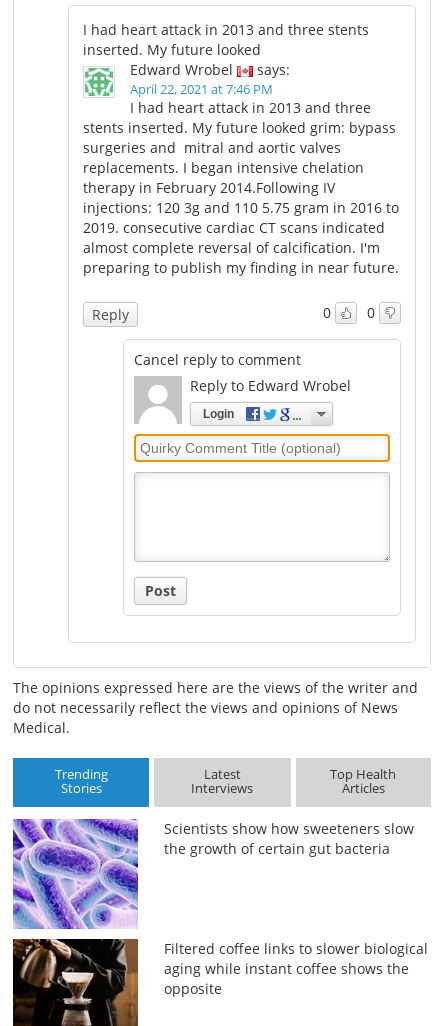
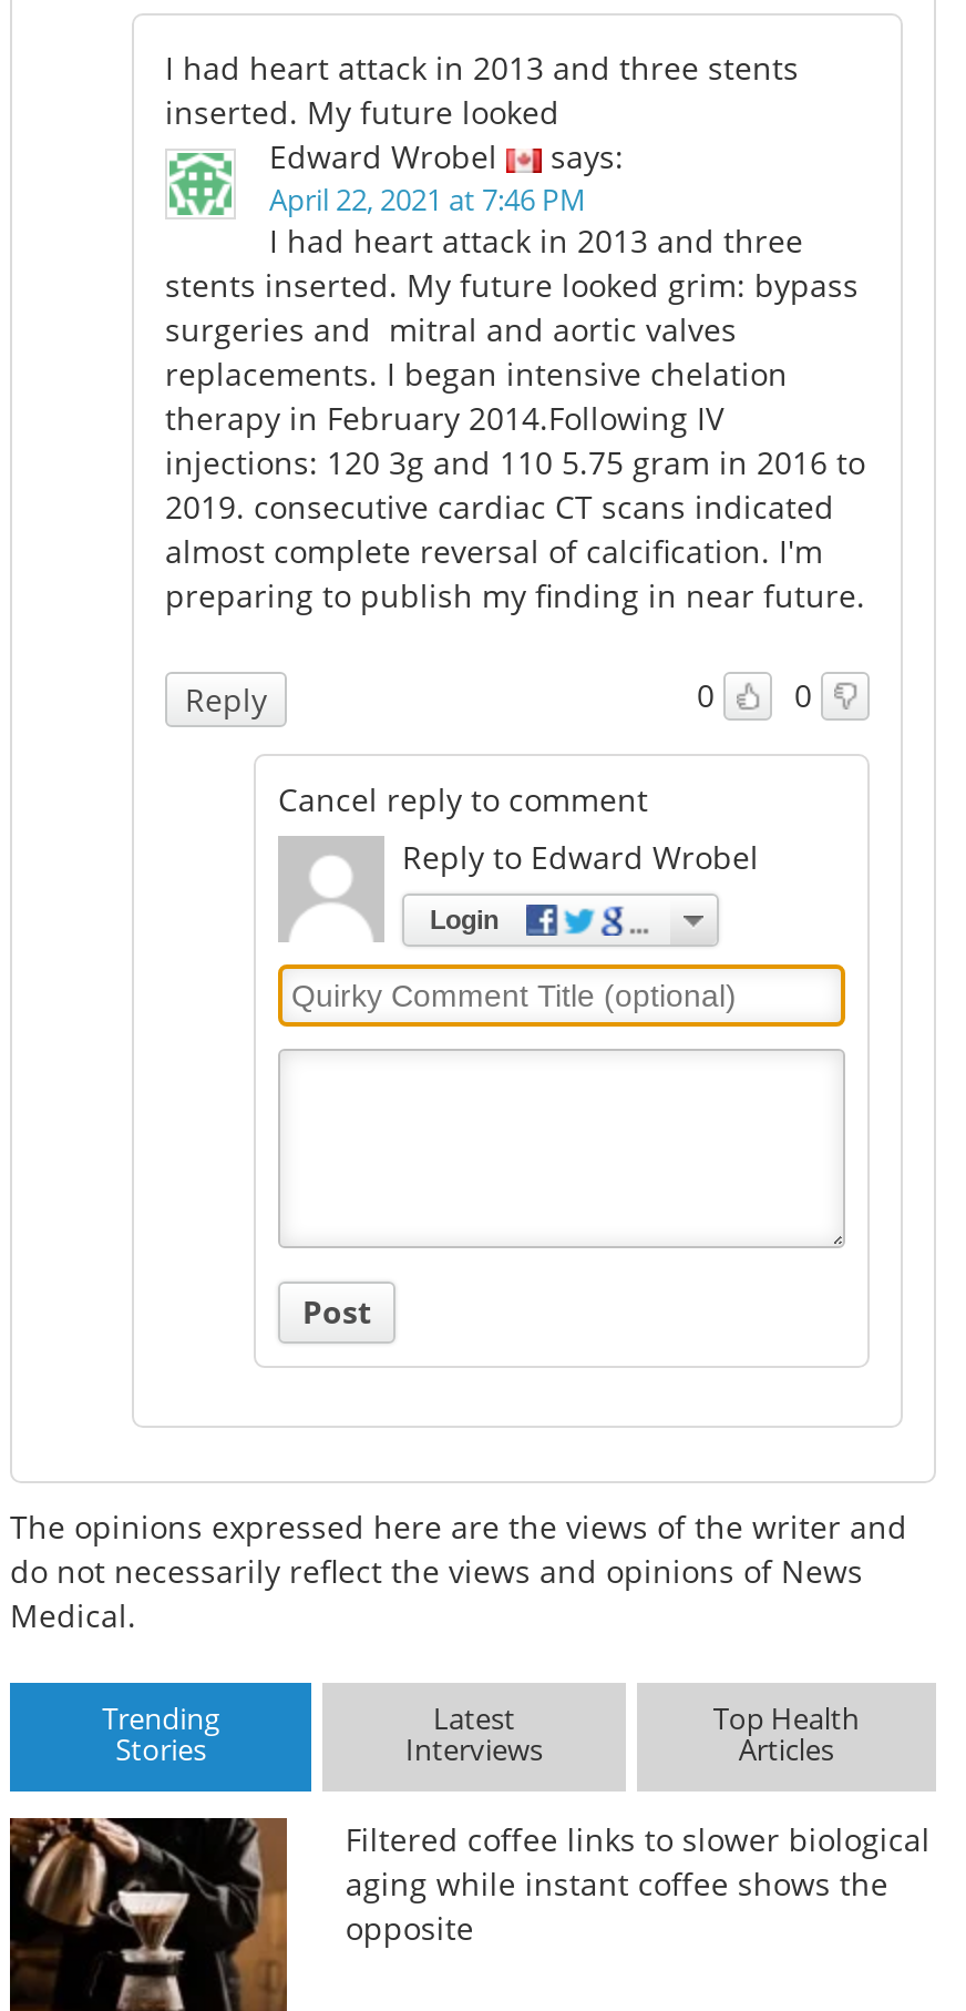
- [image]
- Scientists show how sweeteners slow
- the growth of certain gut bacteria
